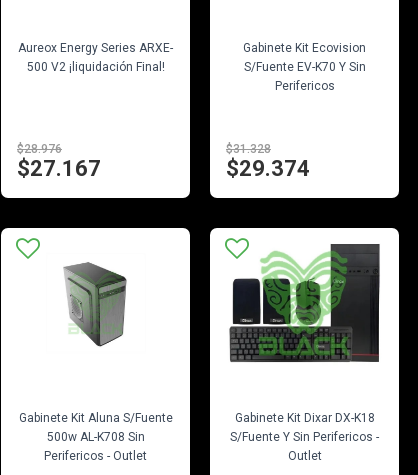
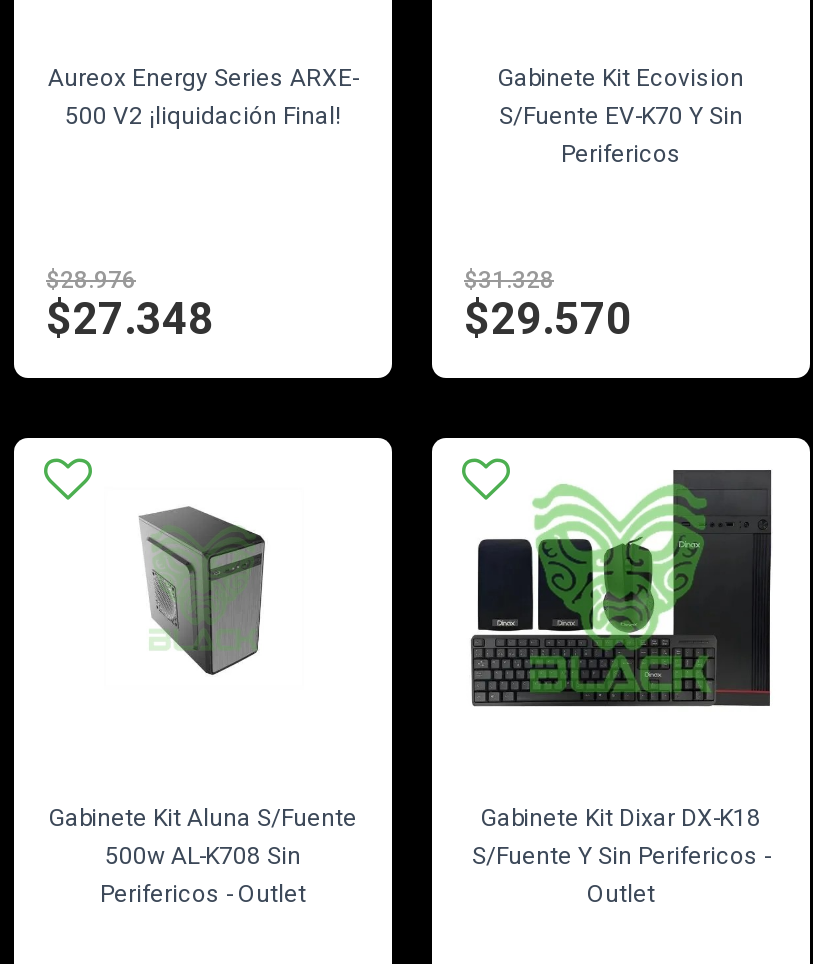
- $27.167
+ $27.348

- $29.374
+ $29.570
